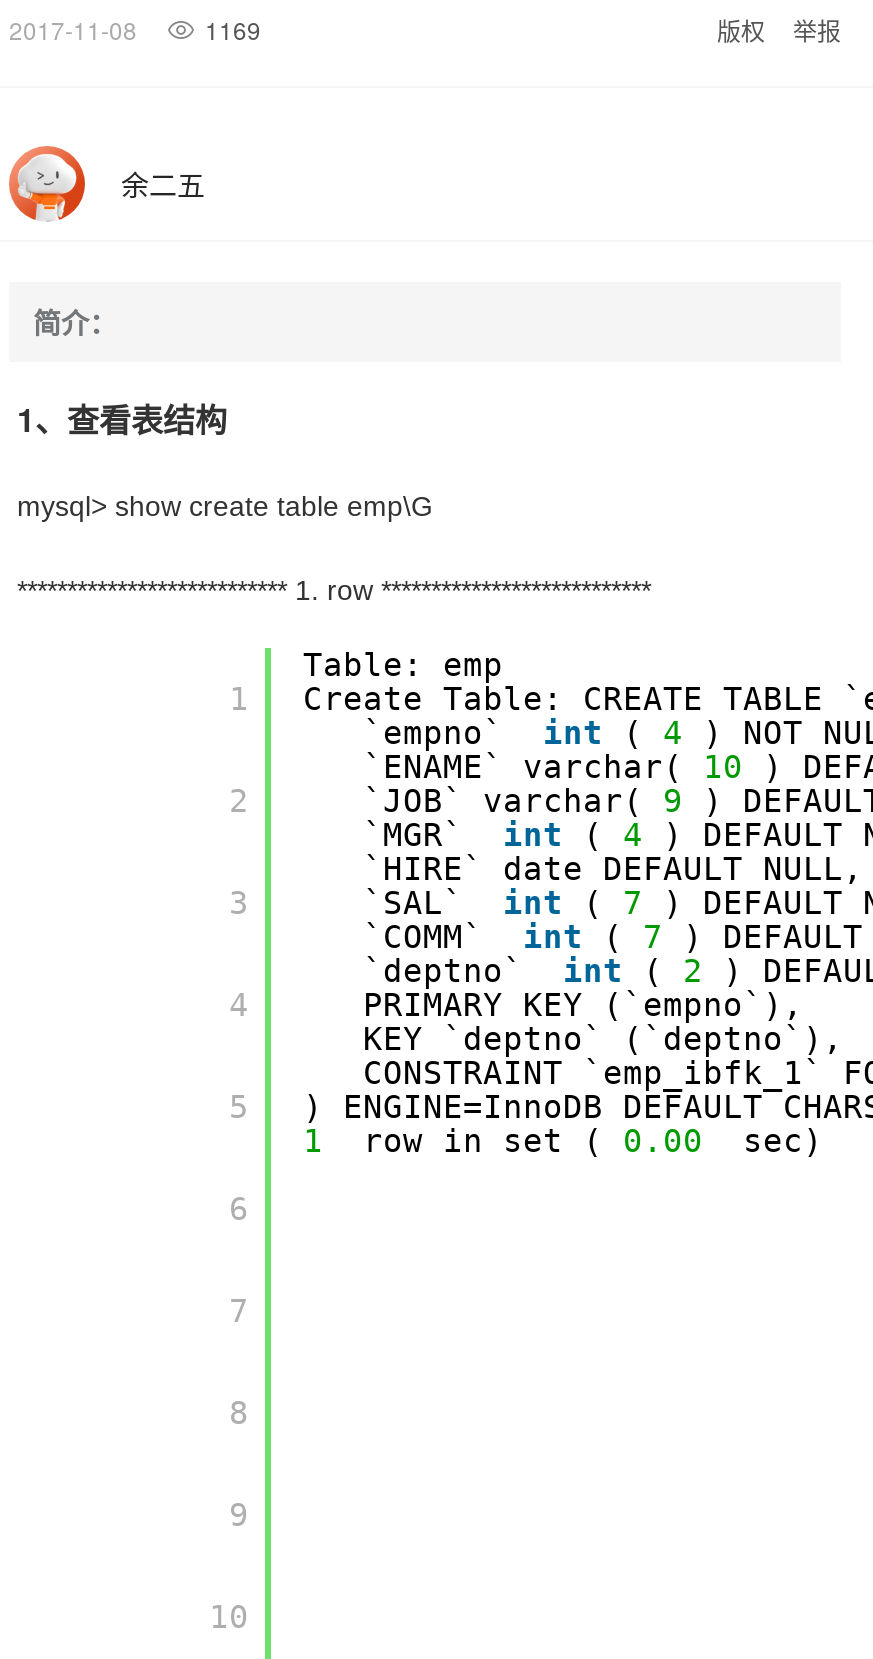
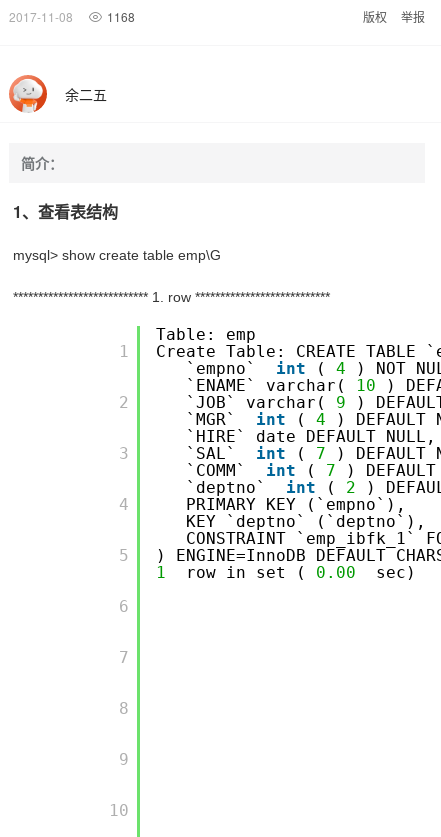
- 2017-11-08 1169
+ 2017-11-08 1168
